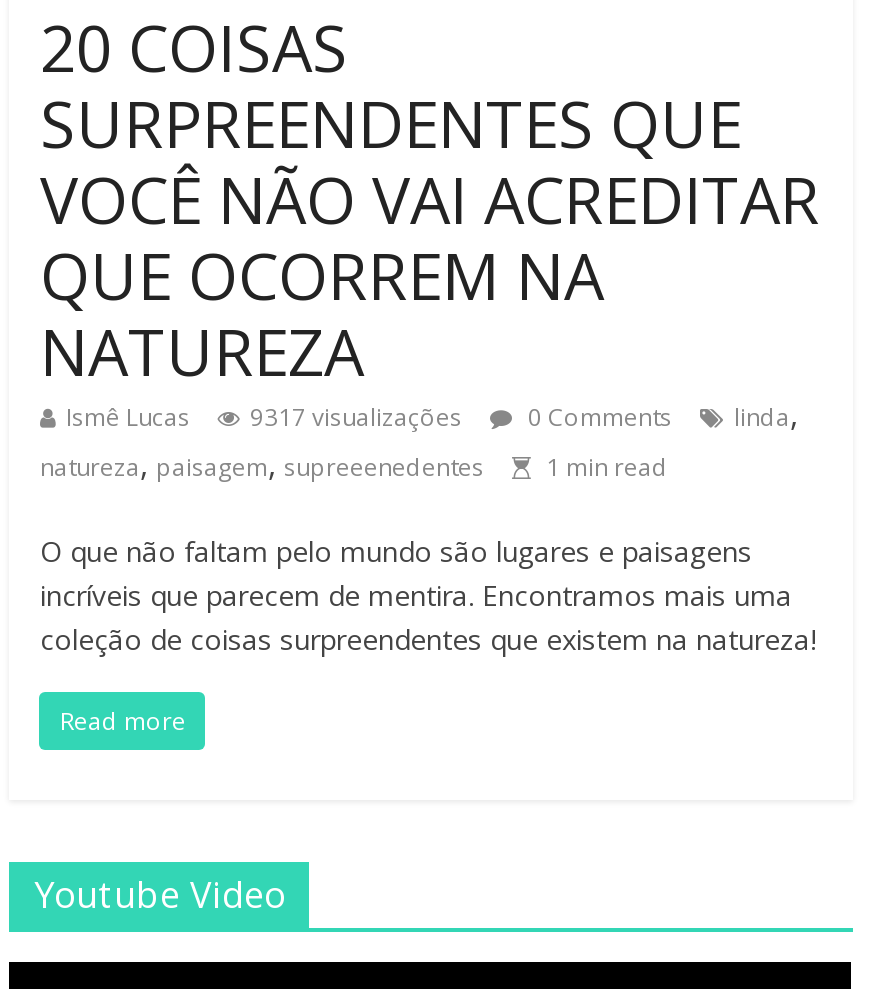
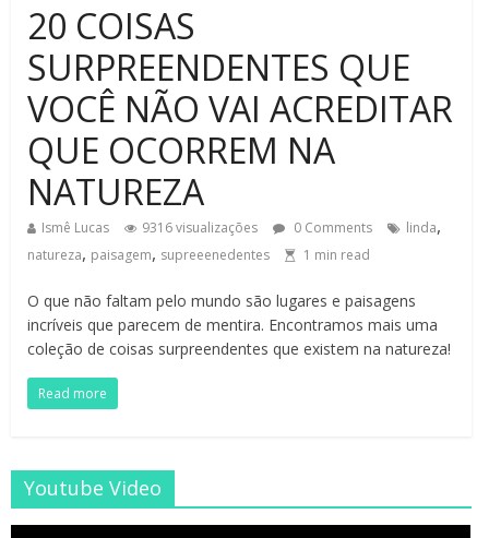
- 9317 visualizações
+ 9316 visualizações
